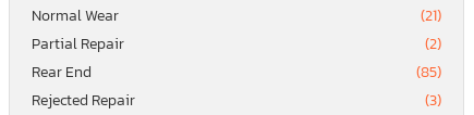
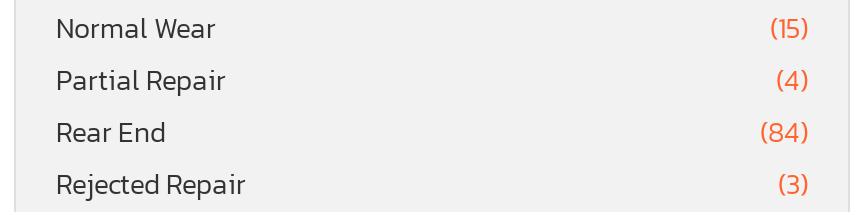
- (21)
+ (15)

- (2)
+ (4)

- (85)
+ (84)
